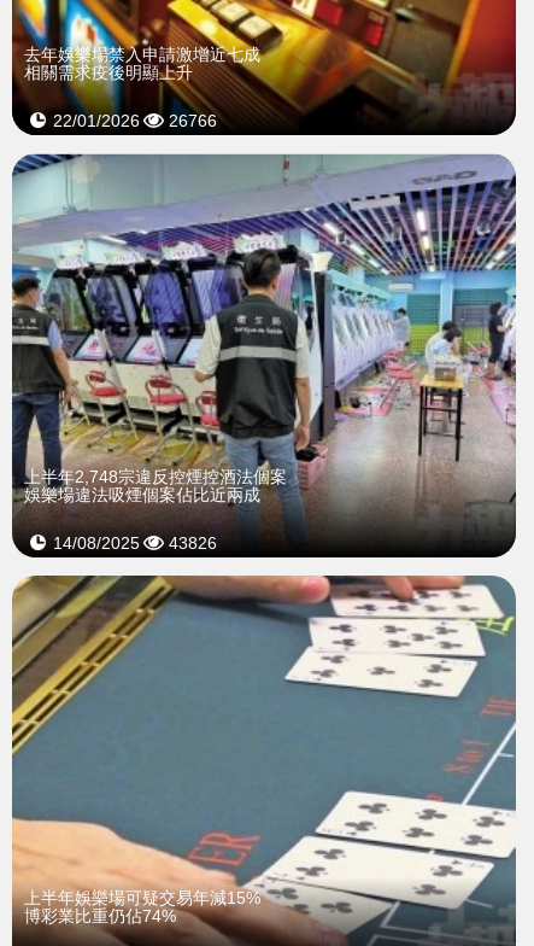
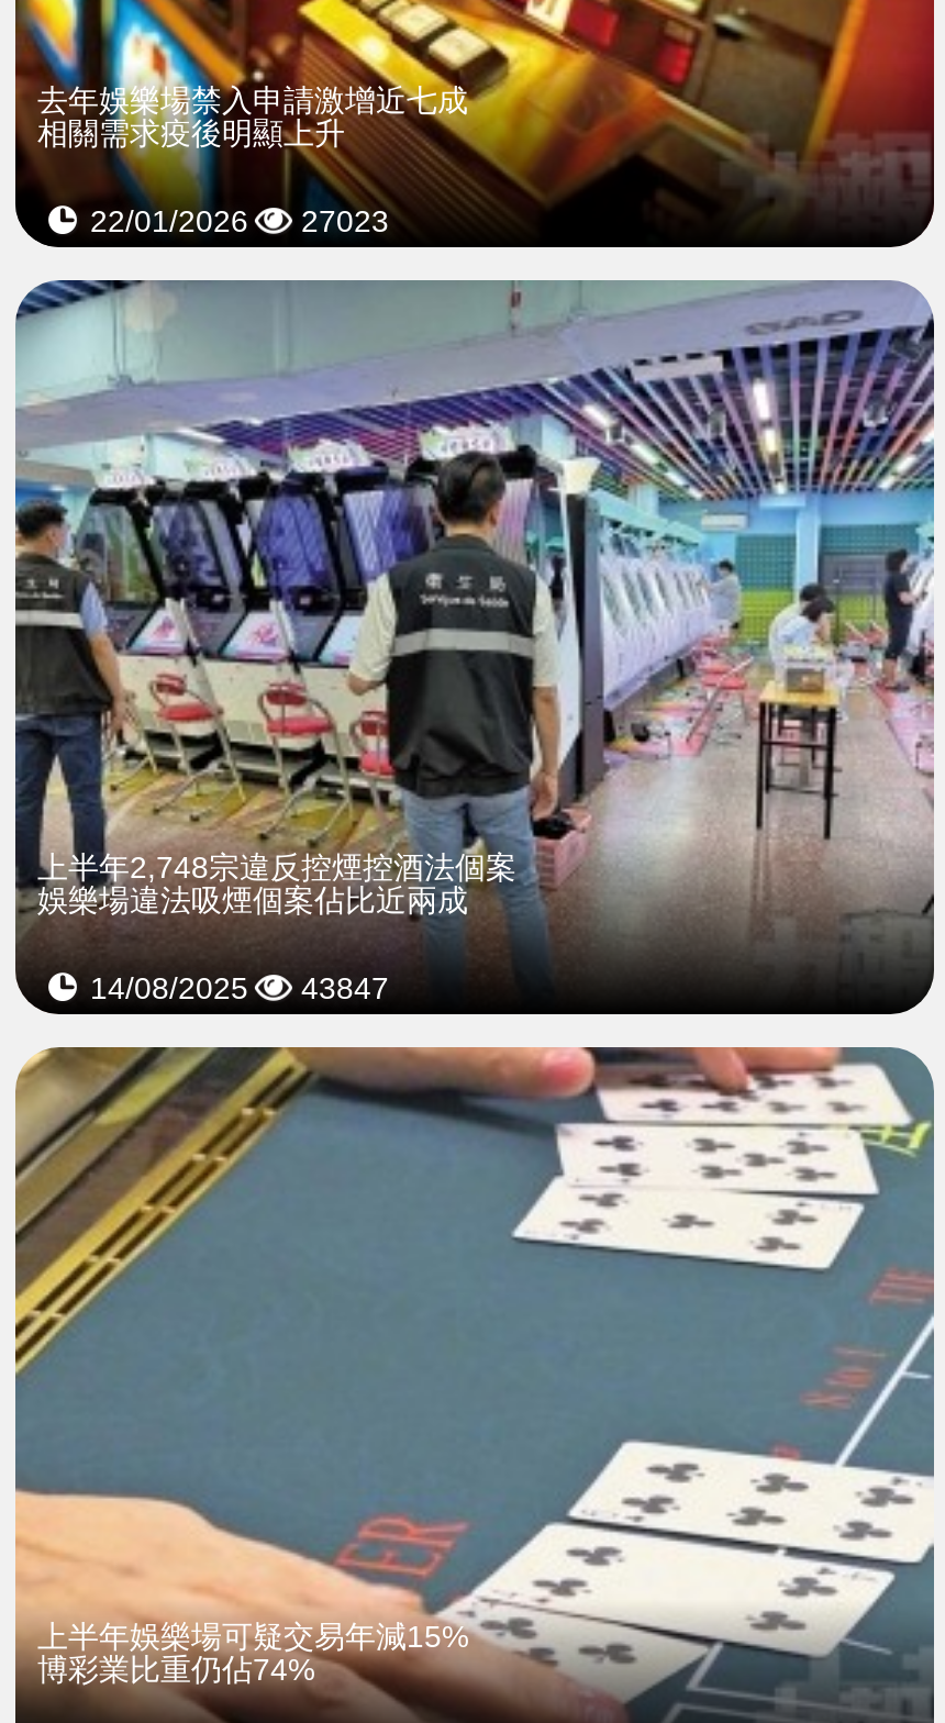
- 22/01/2026 26766
+ 22/01/2026 27023

- 14/08/2025 43826
+ 14/08/2025 43847
